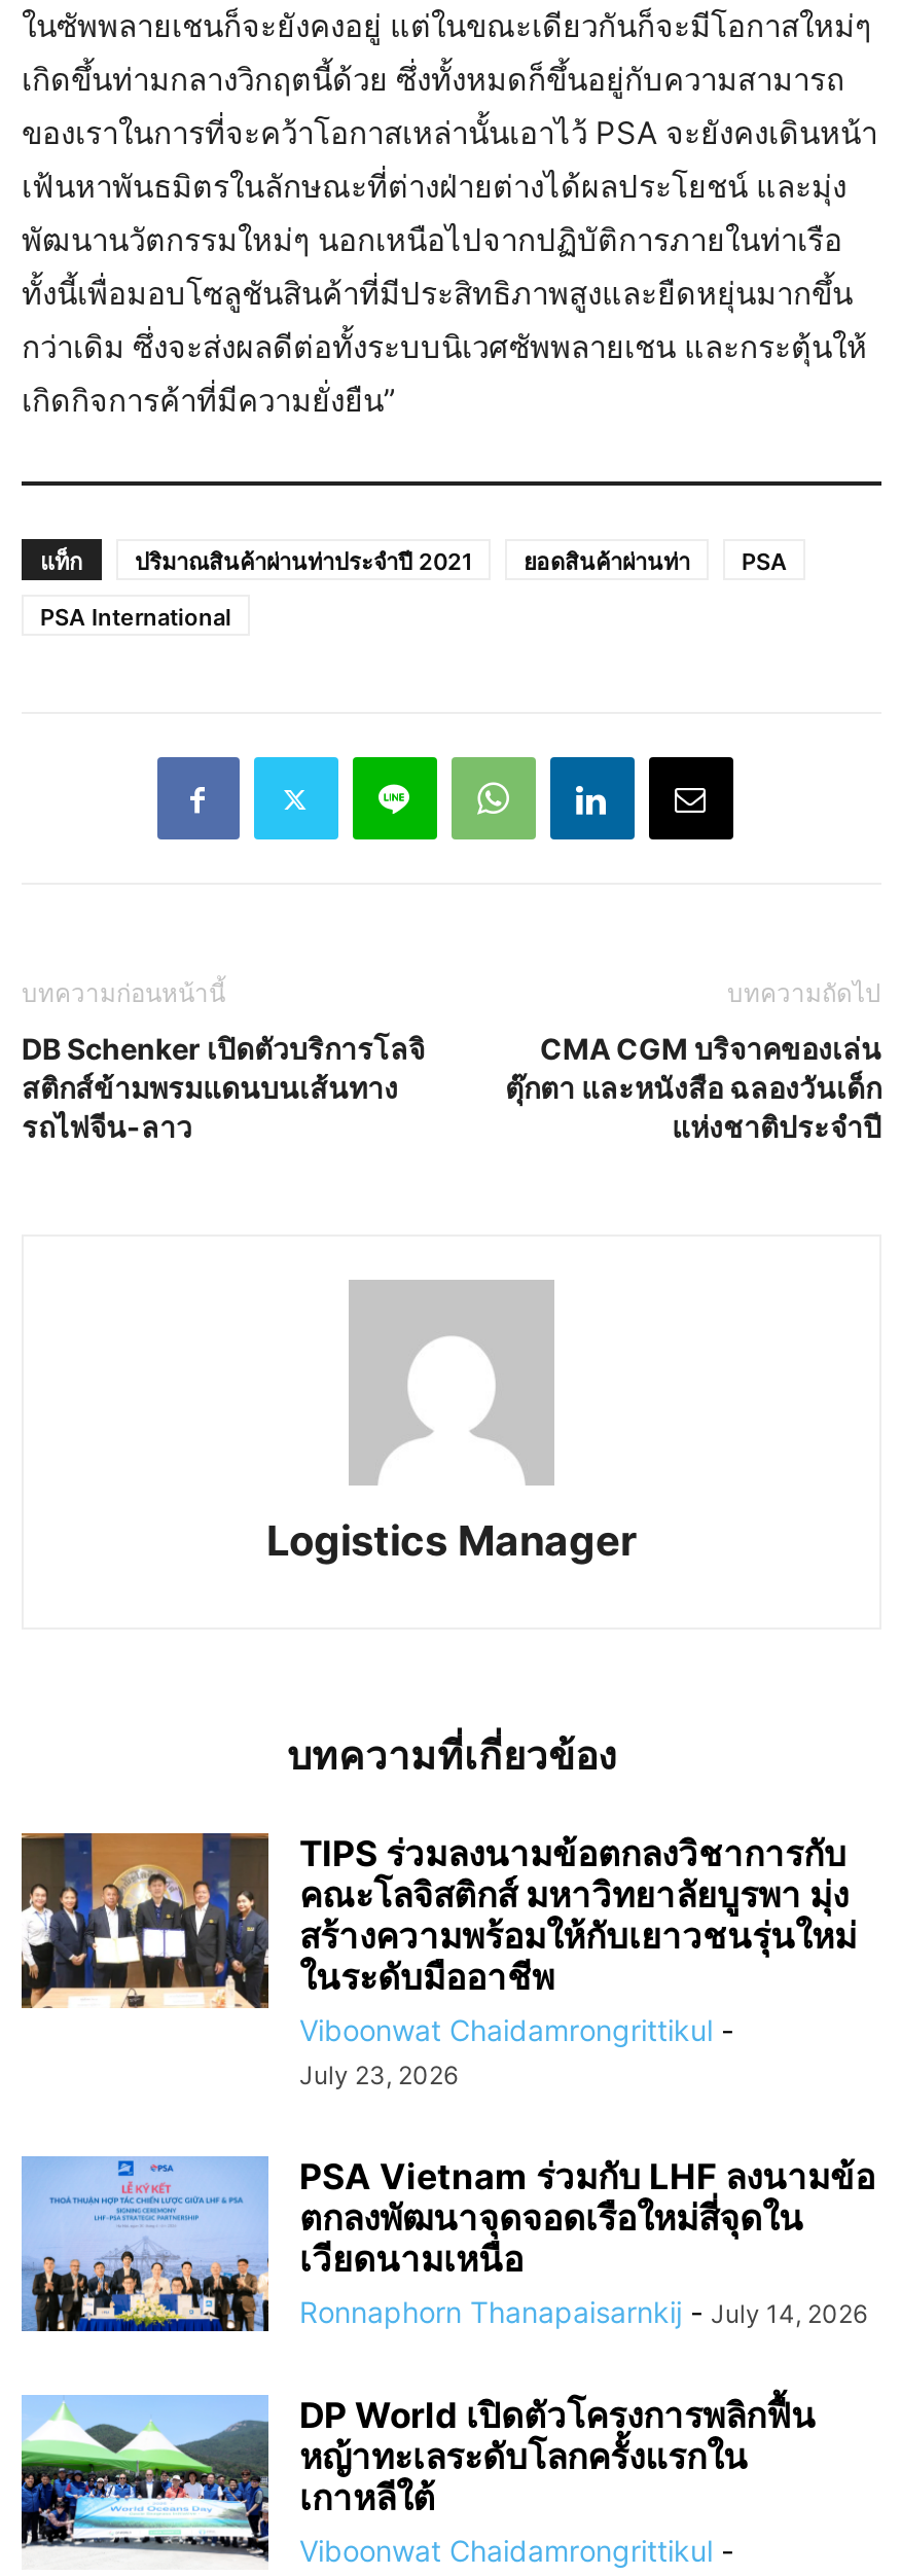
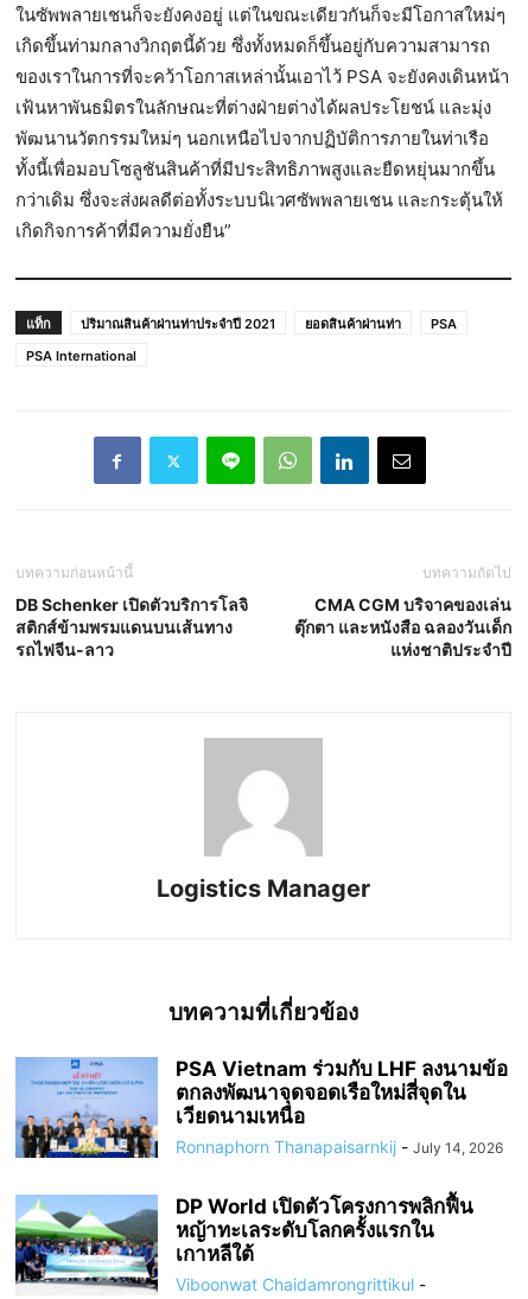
- [image]
- TIPS ร่วมลงนามข้อตกลงวิชาการกับ
- คณะโลจิสติกส์ มหาวิทยาลัยบูรพา มุ่ง
- สร้างความพร้อมให้กับเยาวชนรุ่นใหม่
- ในระดับมืออาชีพ
- Viboonwat Chaidamrongrittikul -
- July 23, 2026
